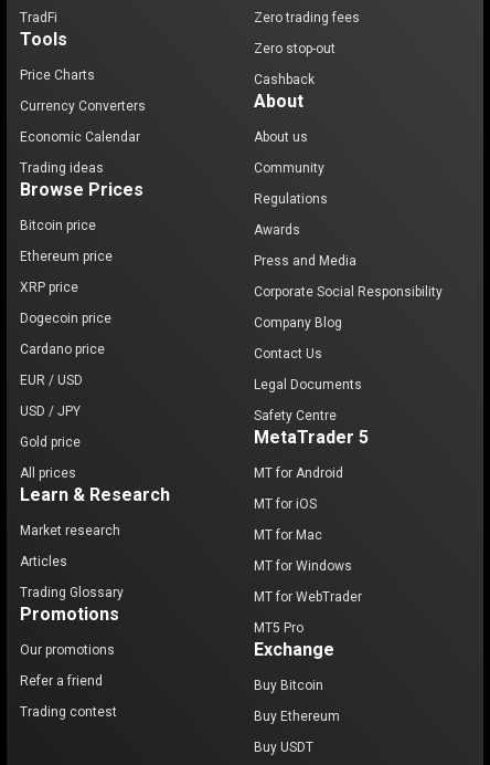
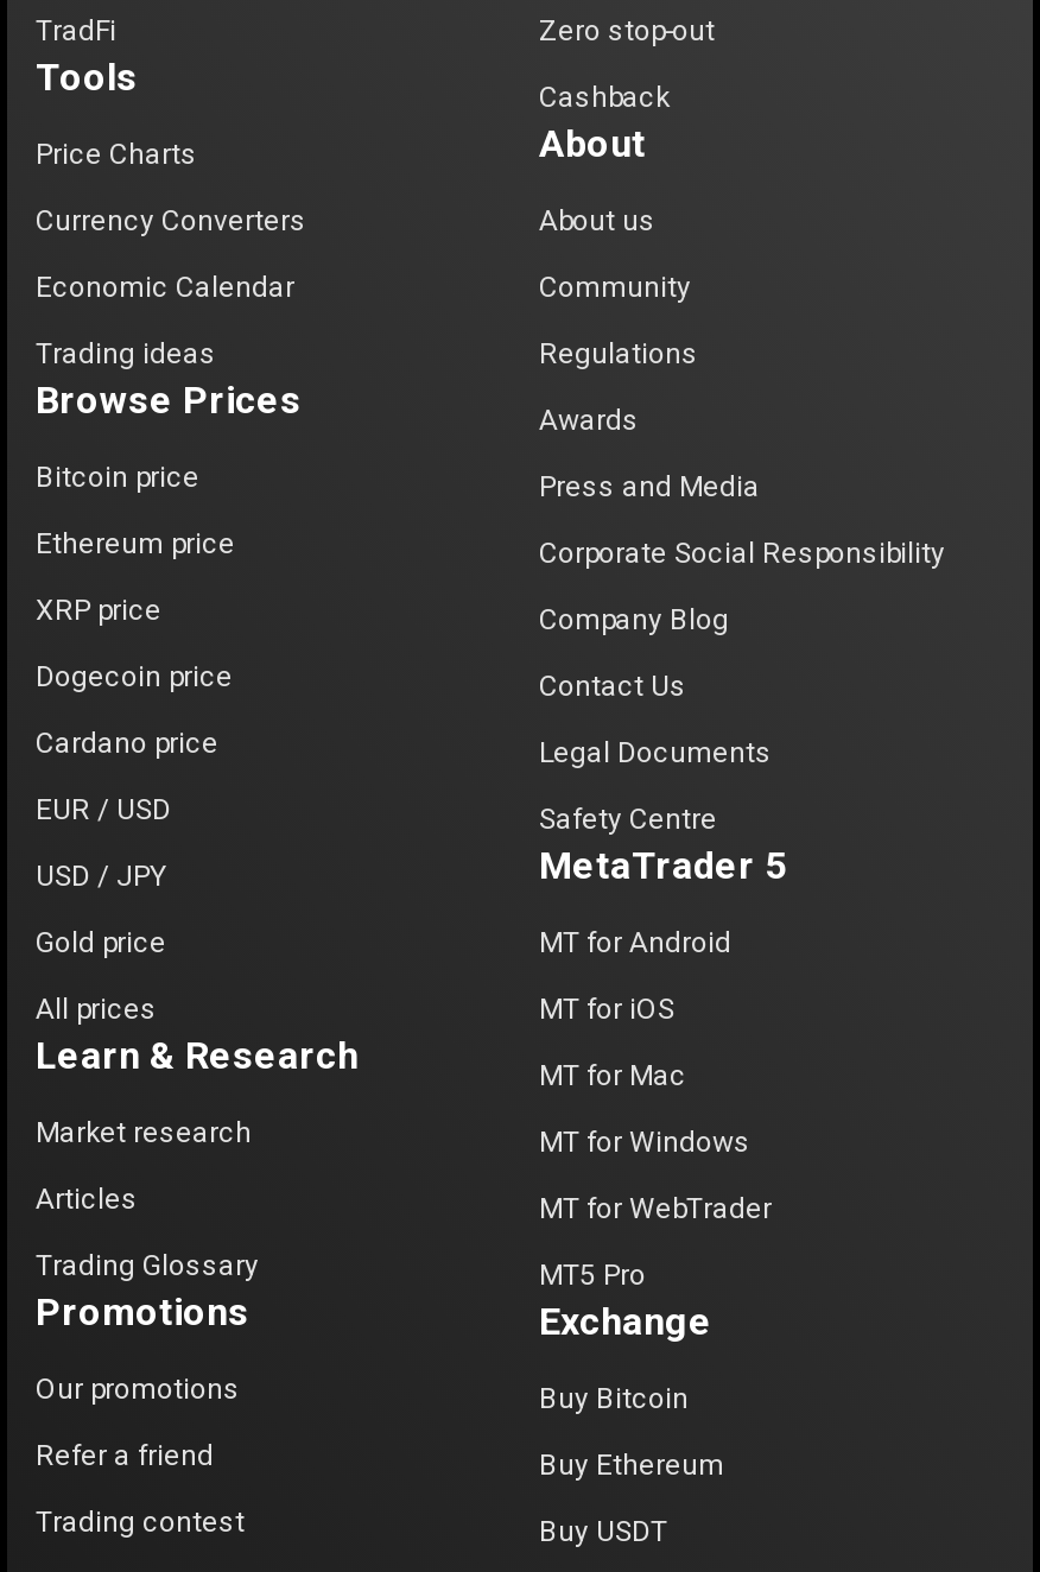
- Zero trading fees
